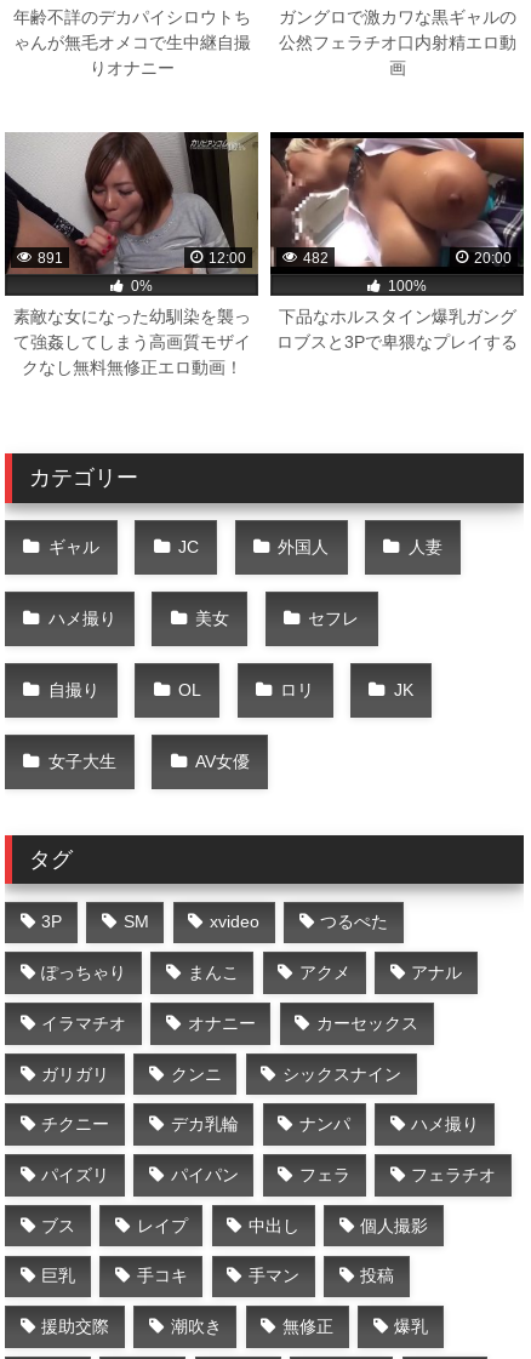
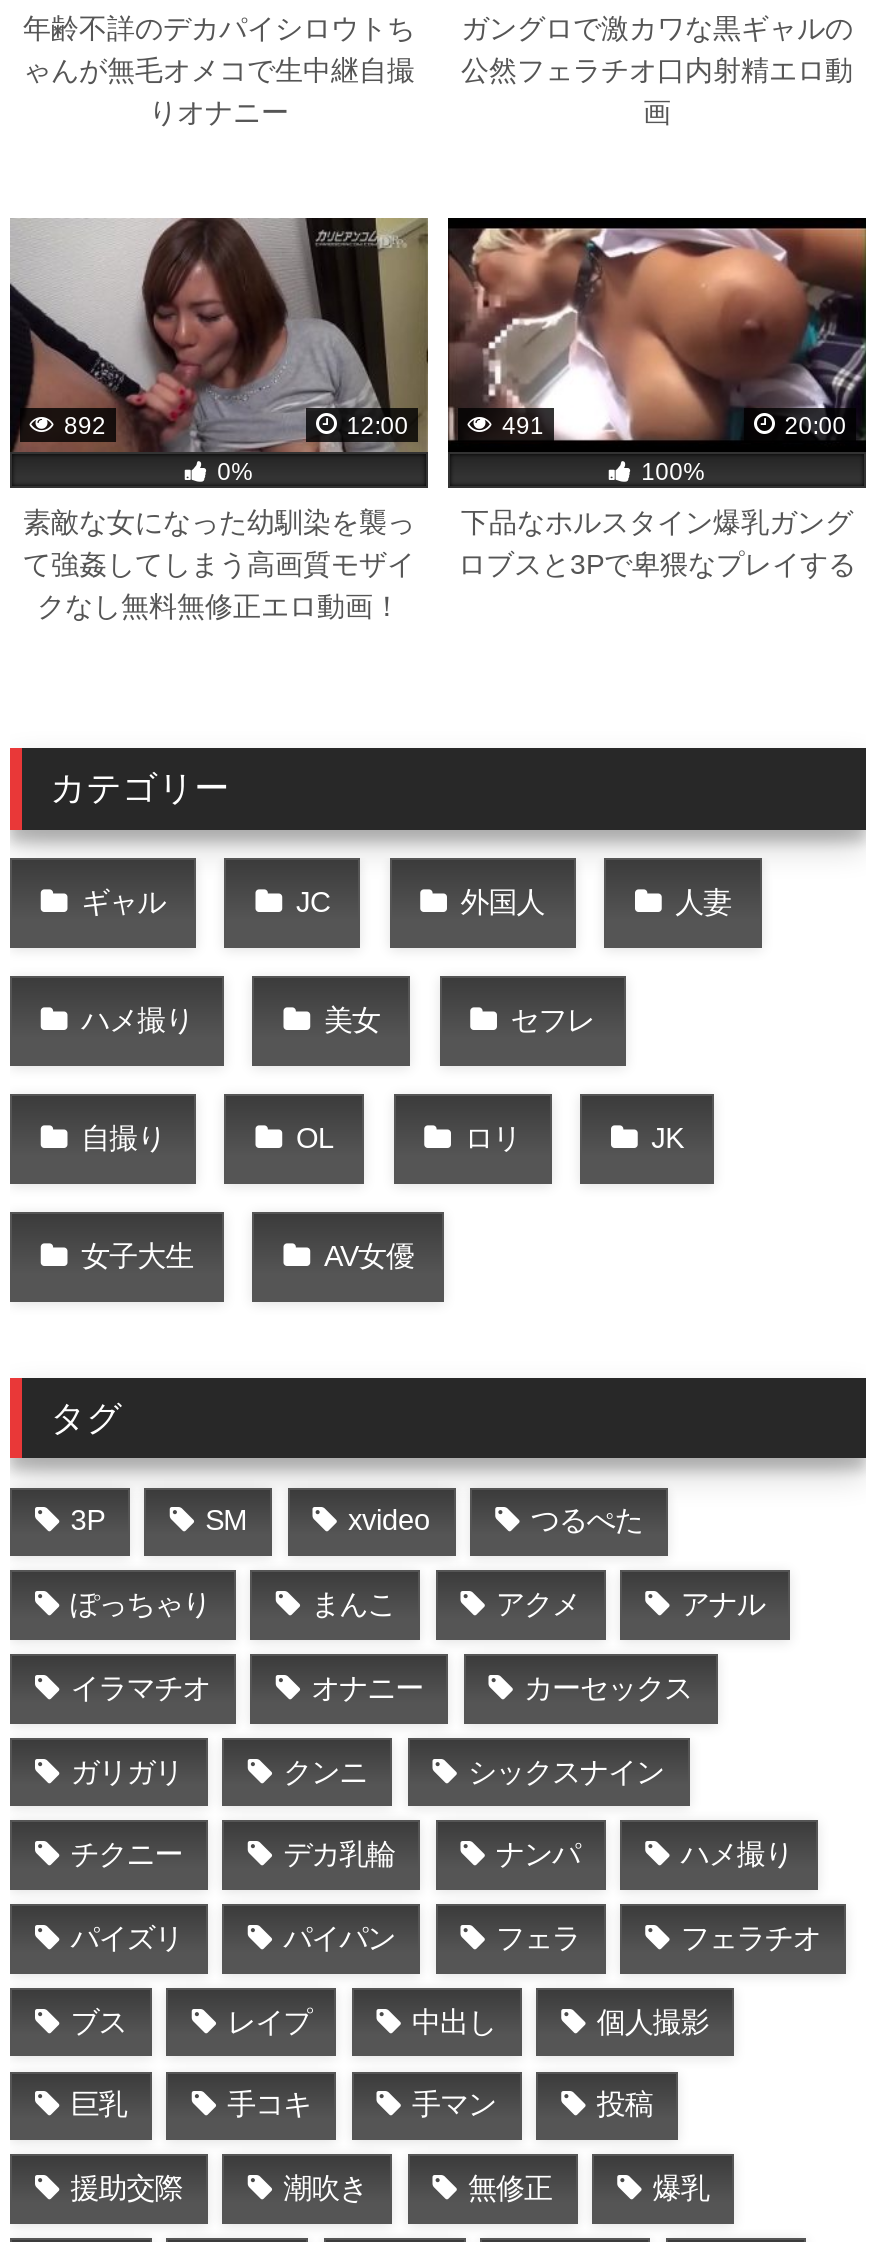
- 891
+ 892

- 482
+ 491
